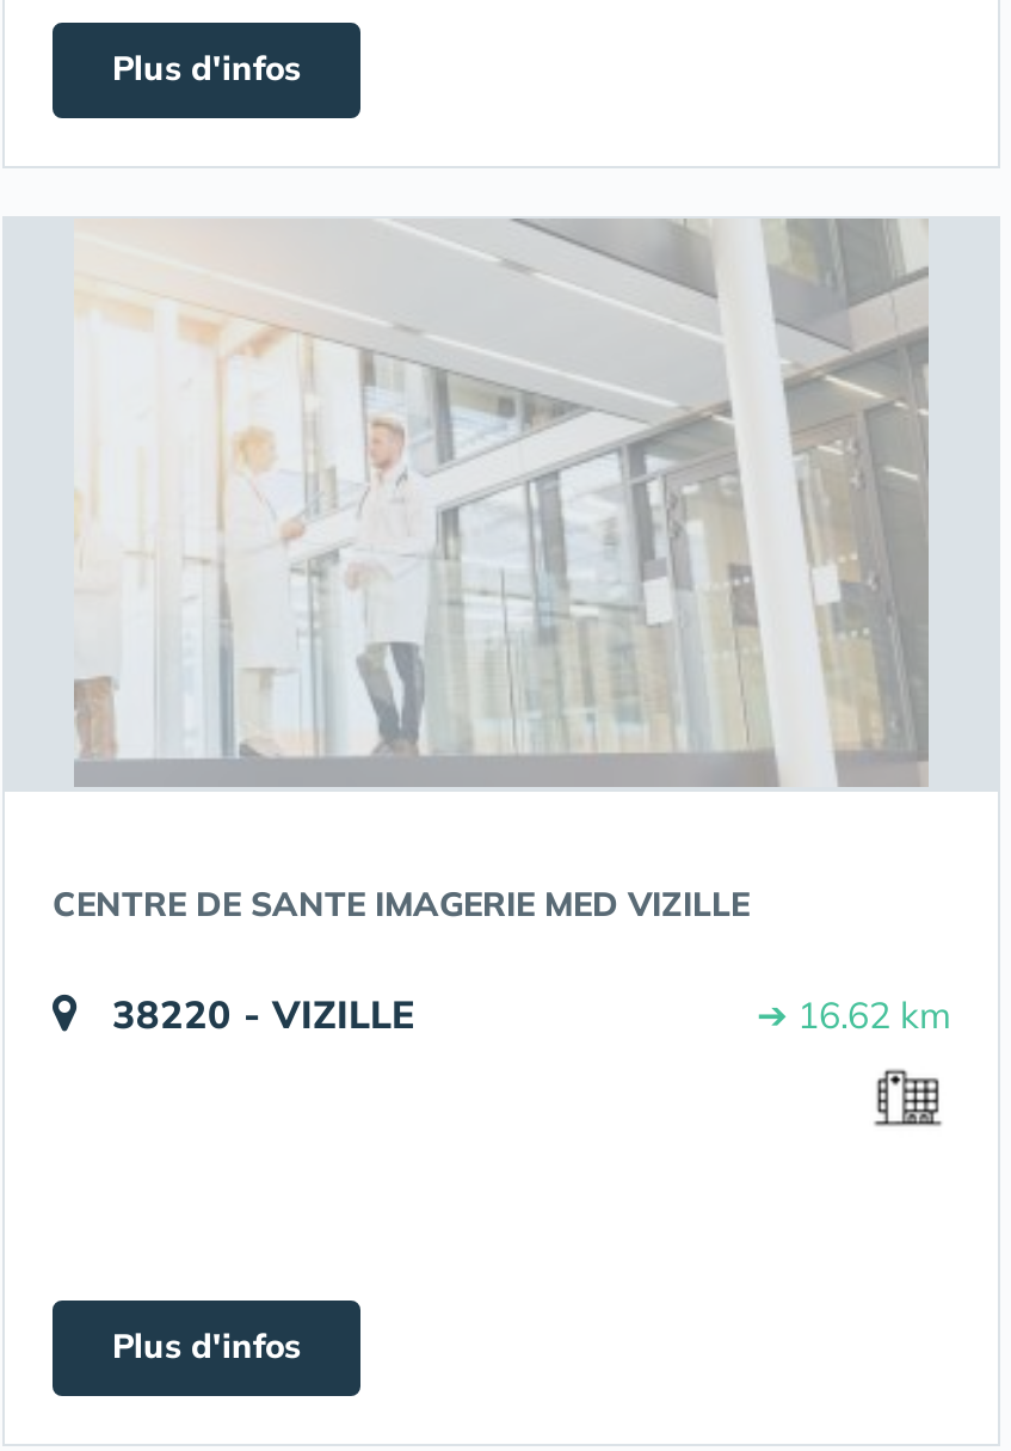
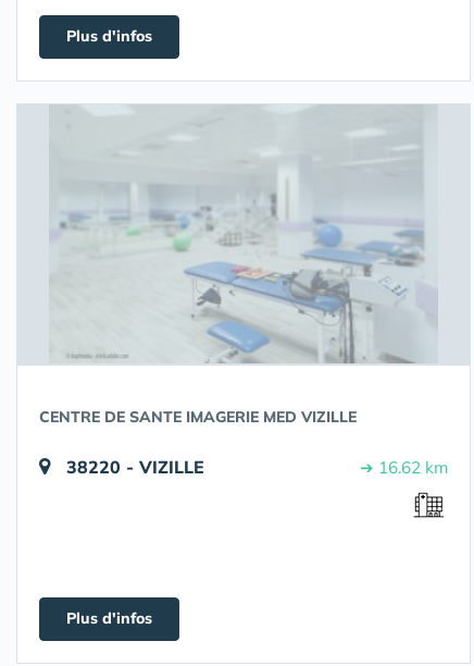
- [image]
+ [image]
